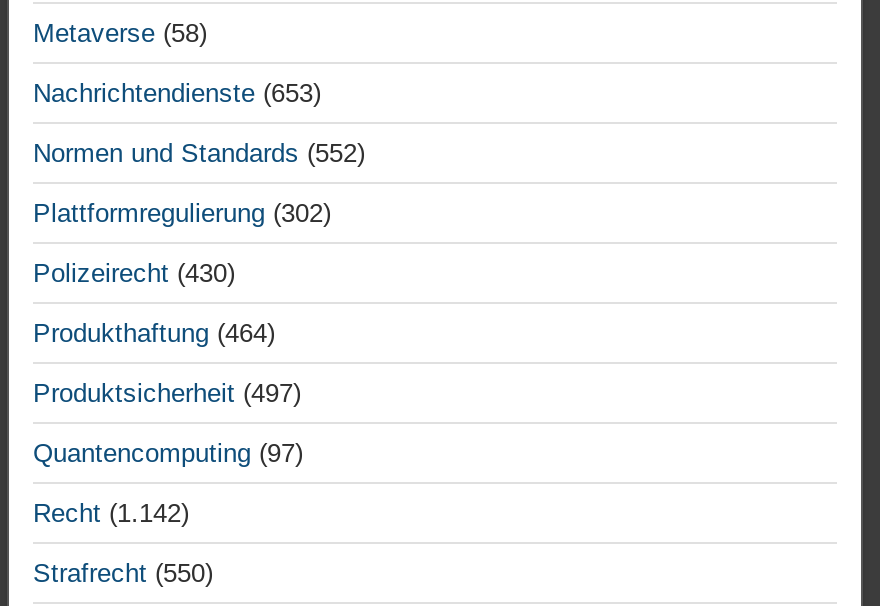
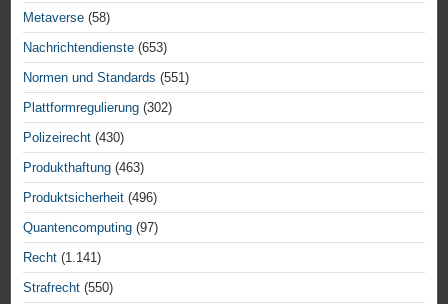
- Normen und Standards (552)
+ Normen und Standards (551)

- Produkthaftung (464)
+ Produkthaftung (463)

- Produktsicherheit (497)
+ Produktsicherheit (496)

- Recht (1.142)
+ Recht (1.141)
